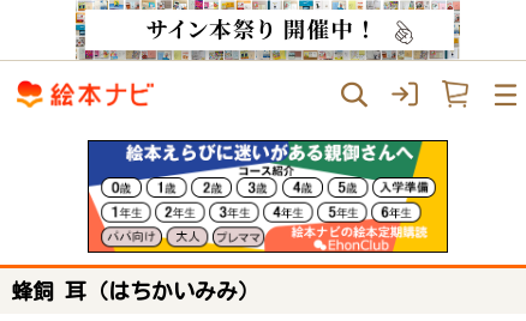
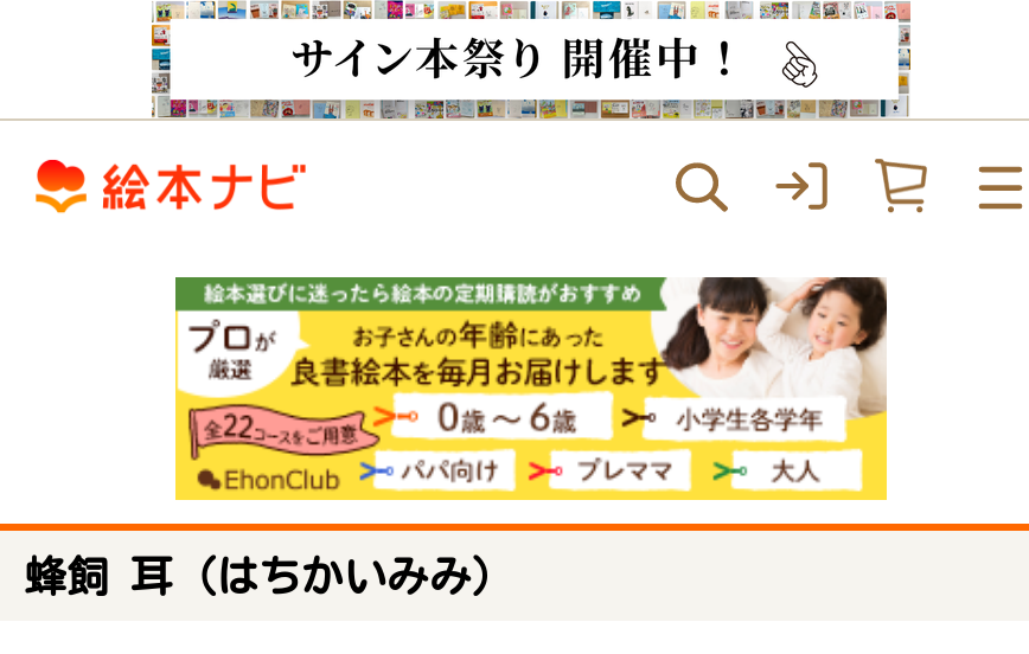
- [image]
+ [image]
